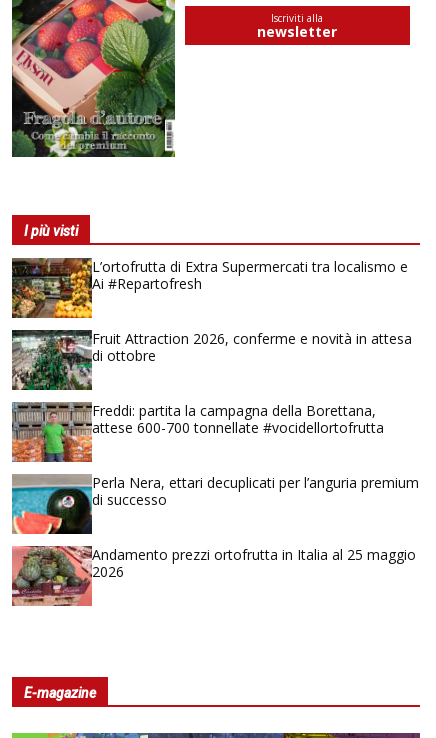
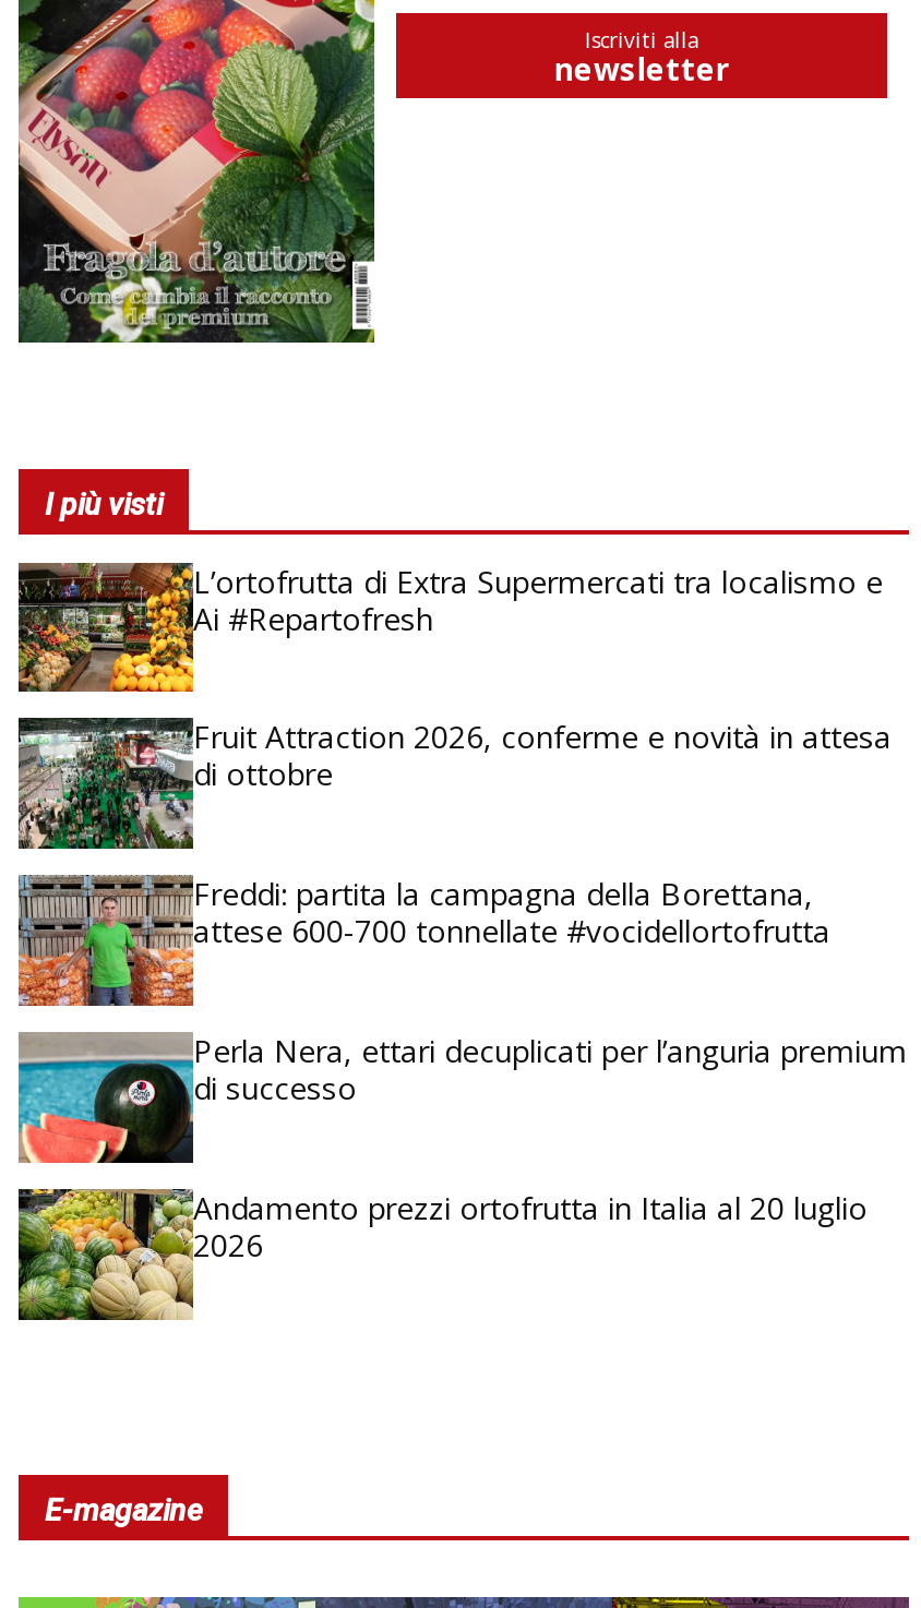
- [image]
- Andamento prezzi ortofrutta in Italia al 25 maggio
+ [image]
+ Andamento prezzi ortofrutta in Italia al 20 luglio
